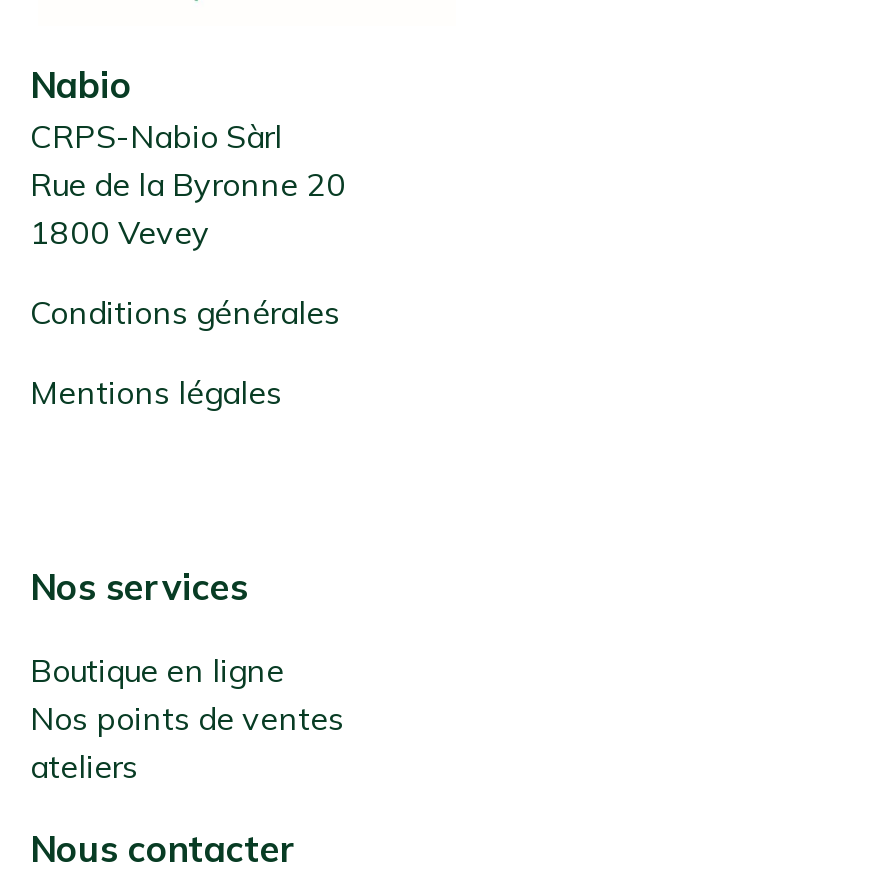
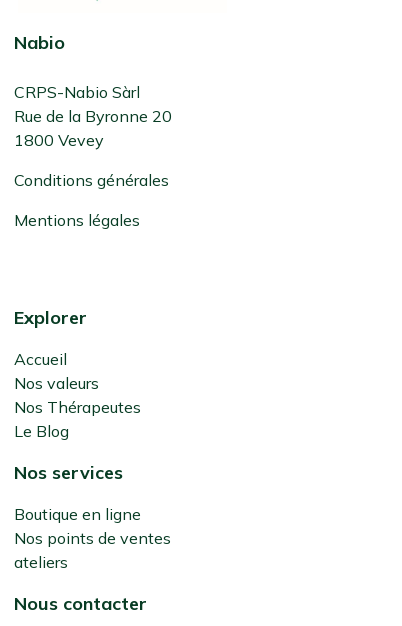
+ Explorer
+ Accueil
+ Nos valeurs
+ Nos Thérapeutes
+ Le Blog
